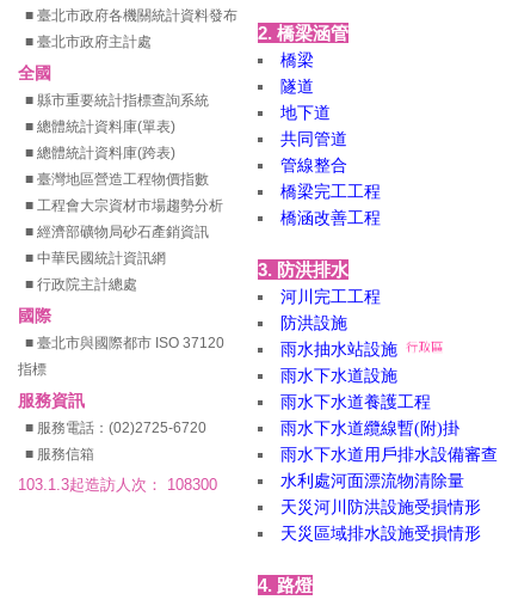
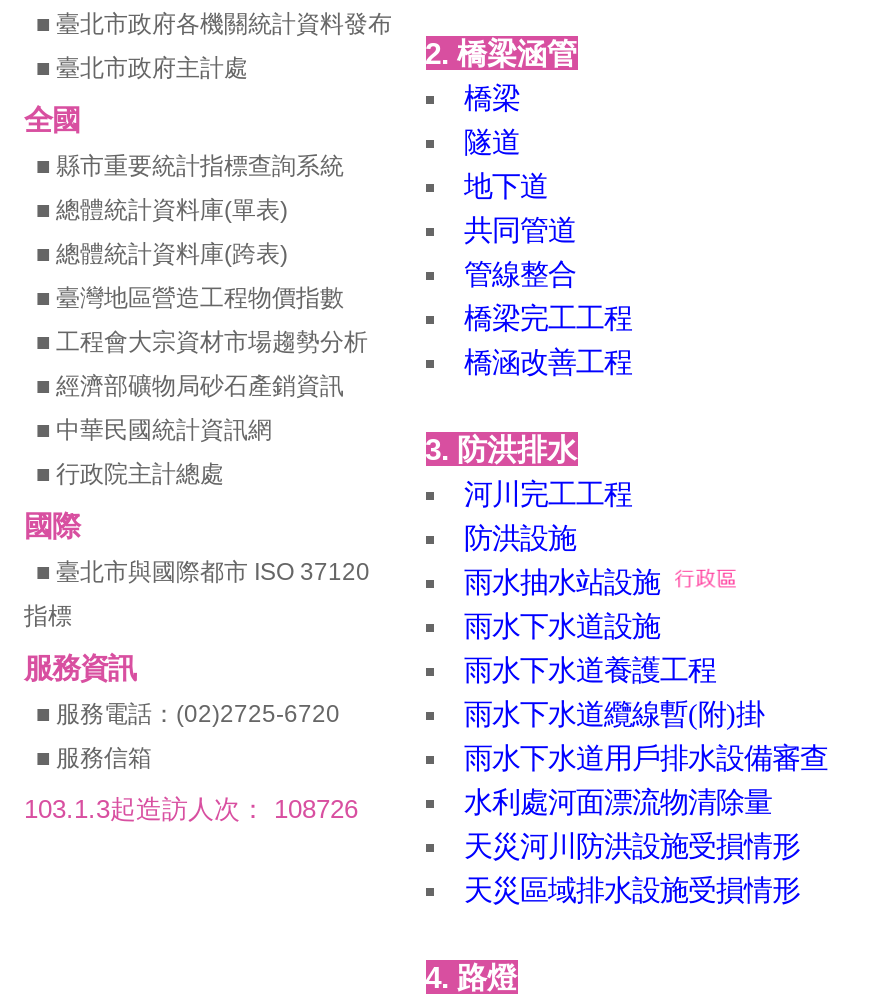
- 103.1.3起造訪人次： 108300
+ 103.1.3起造訪人次： 108726
